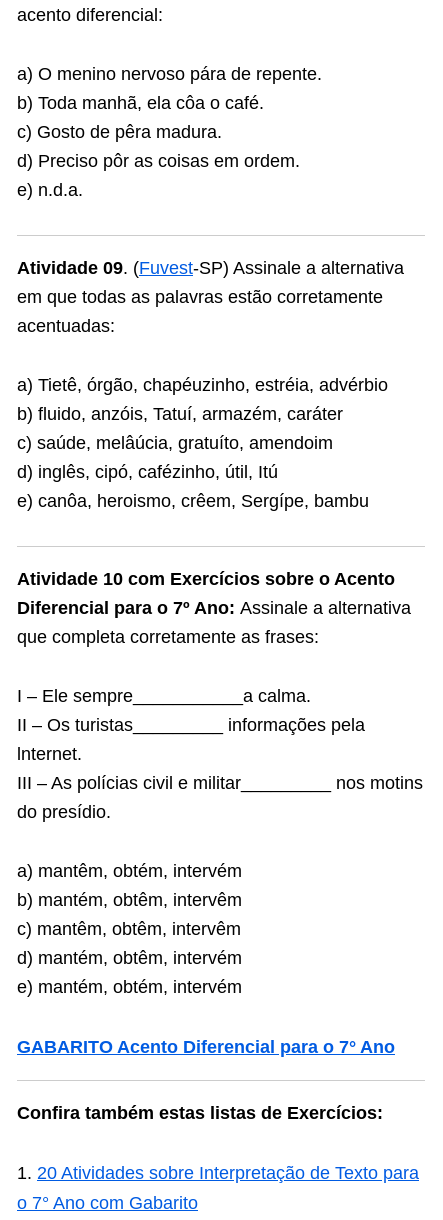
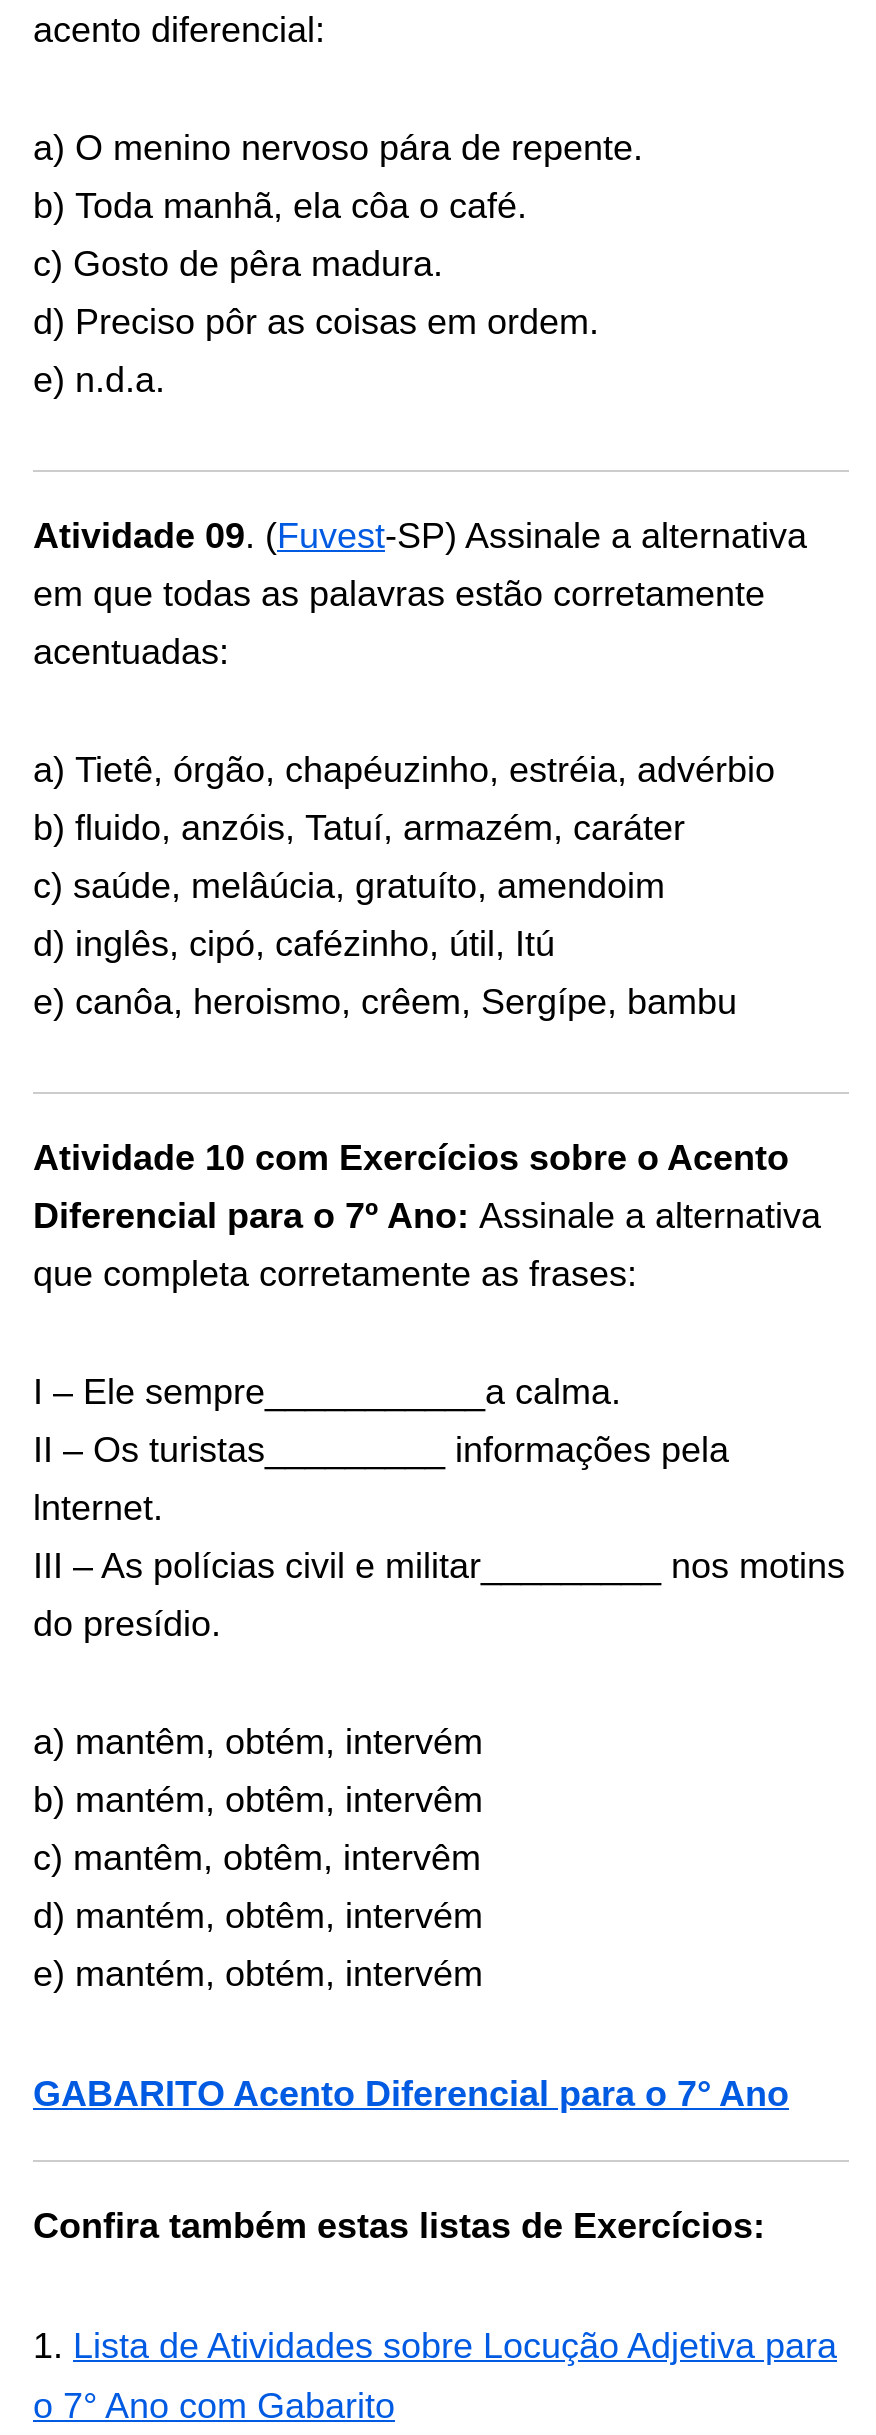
- 20 Atividades sobre Interpretação de Texto para
+ Lista de Atividades sobre Locução Adjetiva para
